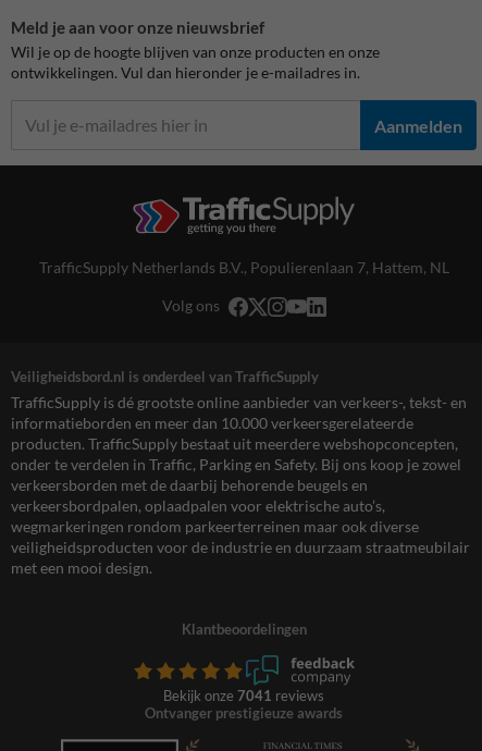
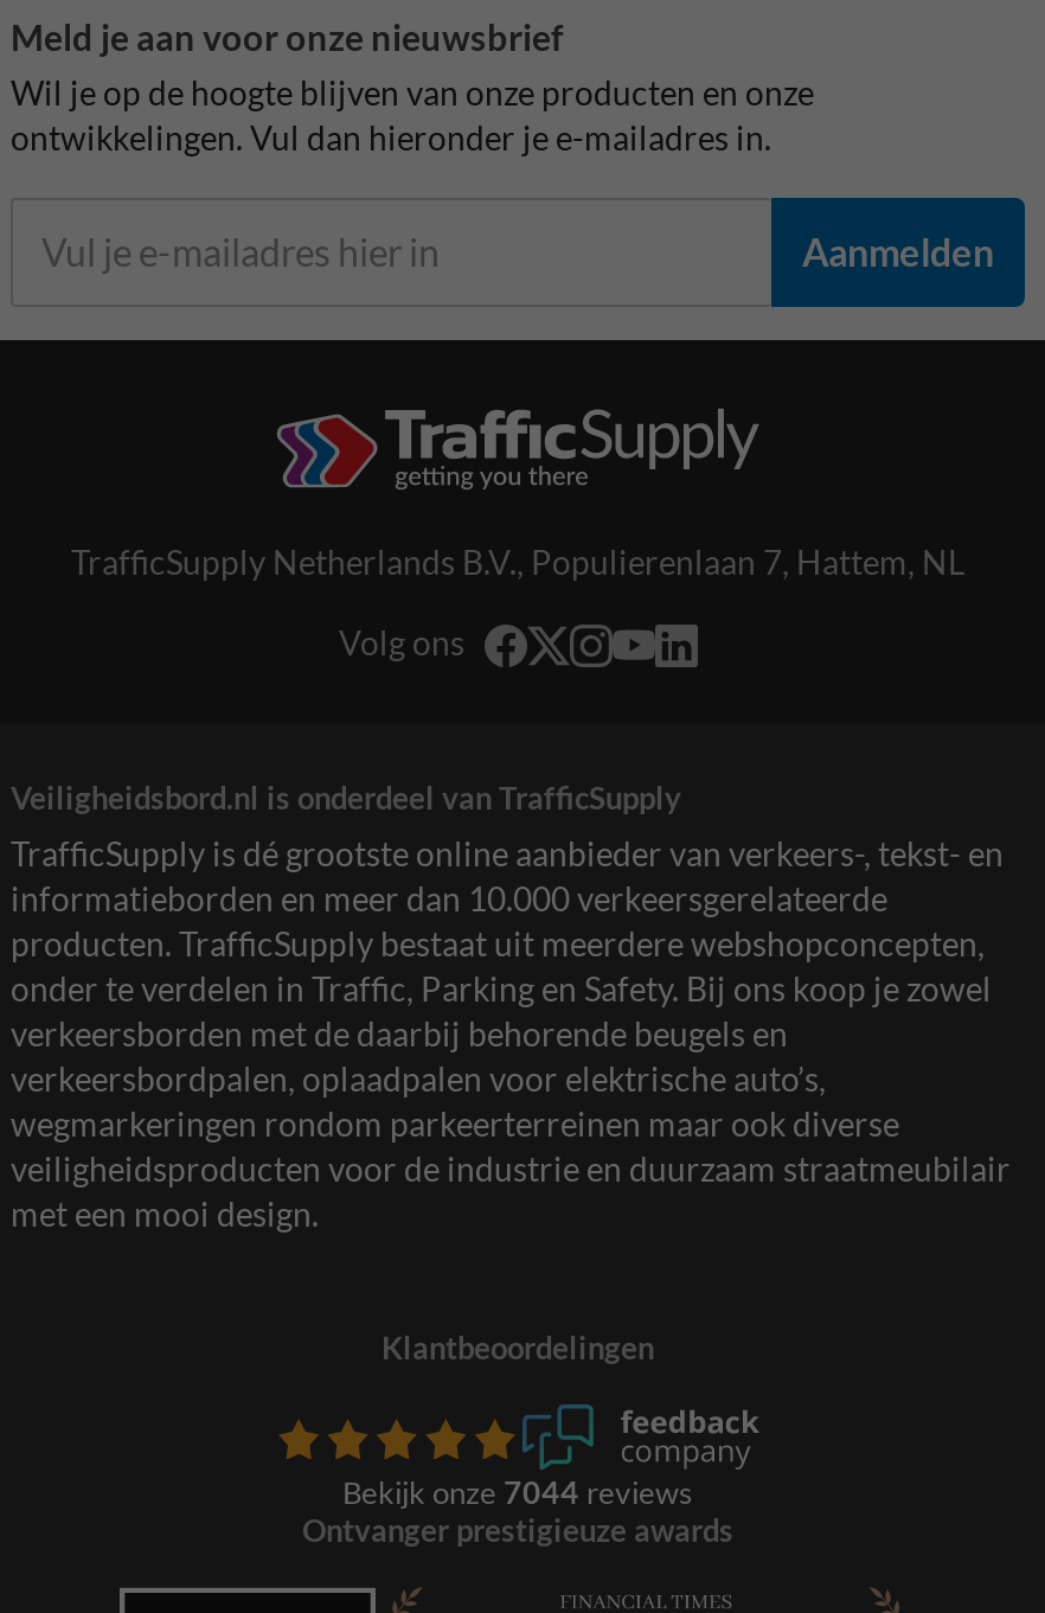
- Bekijk onze 7041 reviews
+ Bekijk onze 7044 reviews
